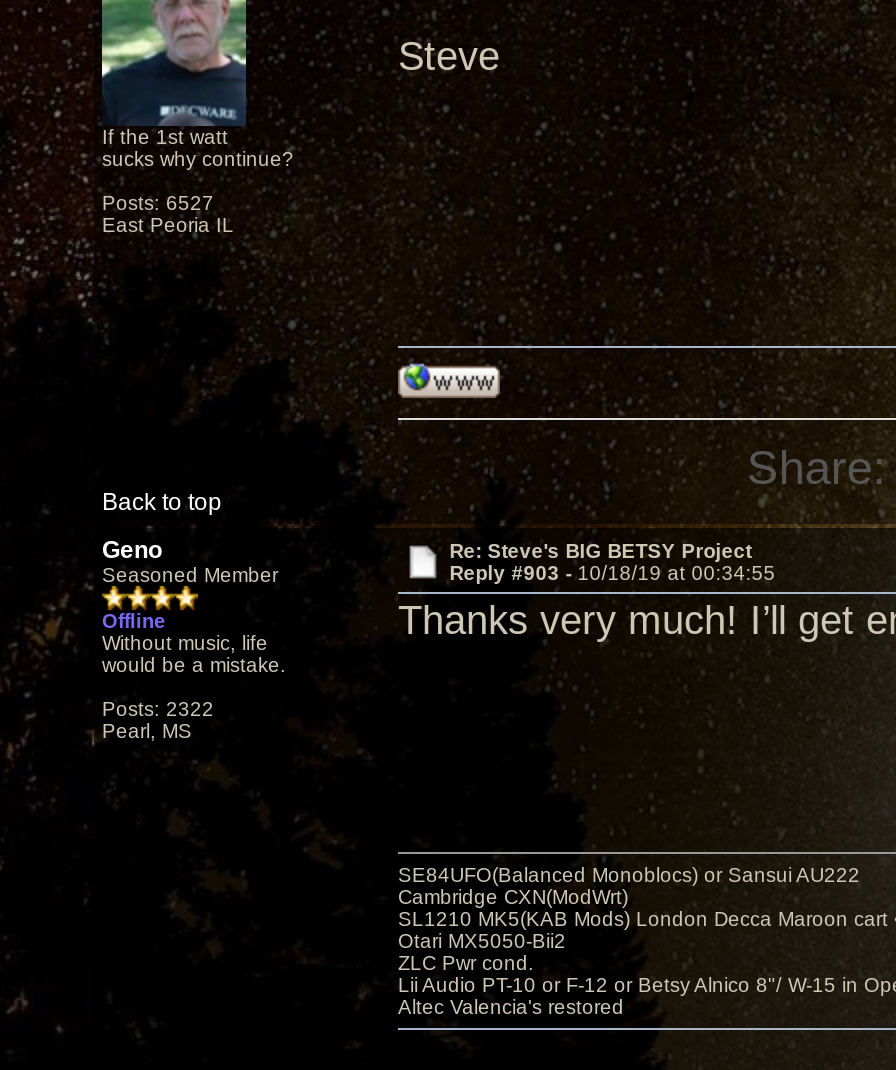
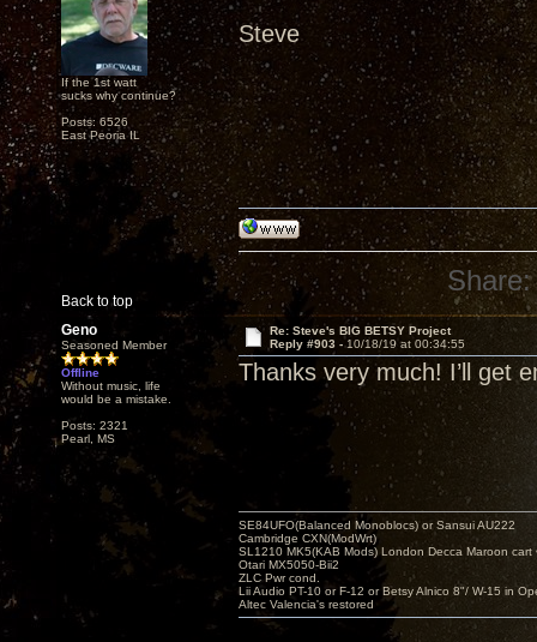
- Posts: 6527
+ Posts: 6526

- Posts: 2322
+ Posts: 2321
